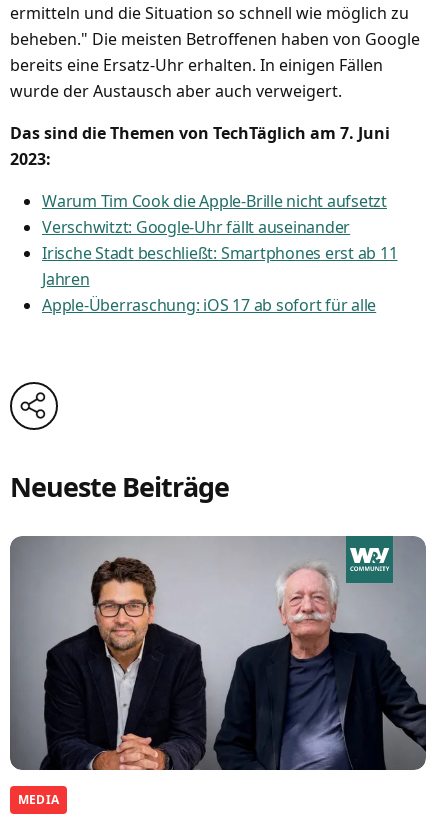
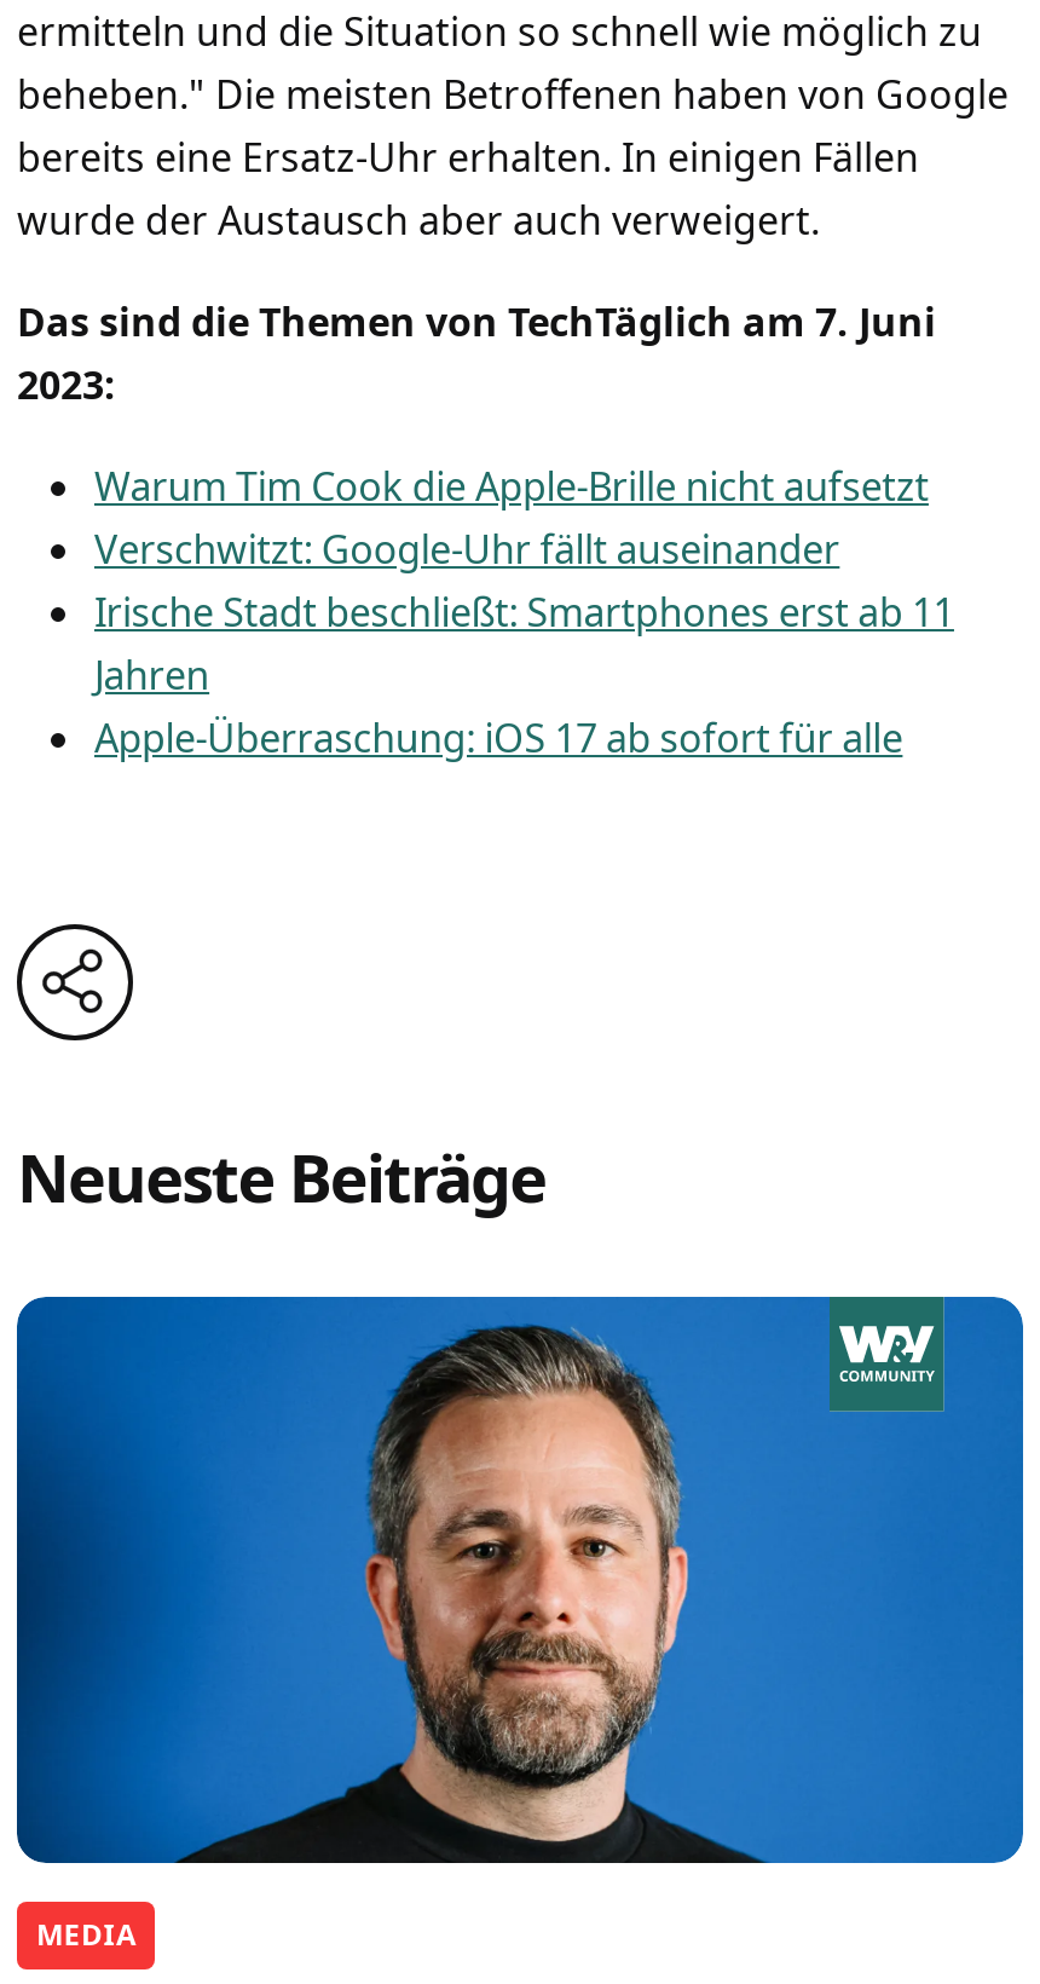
- [image]
+ [image]
